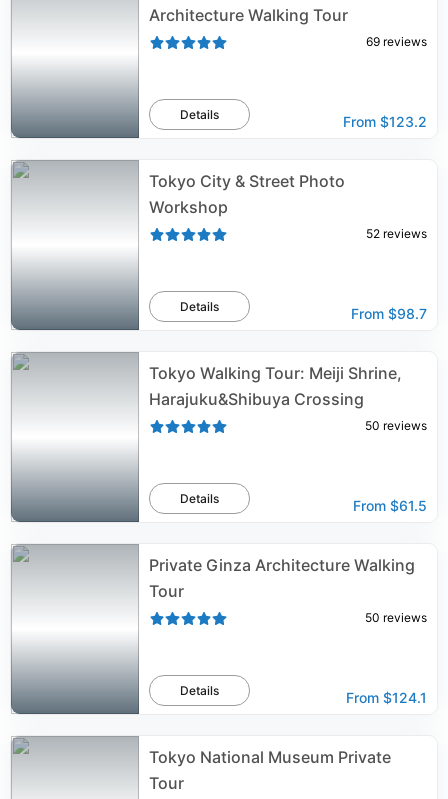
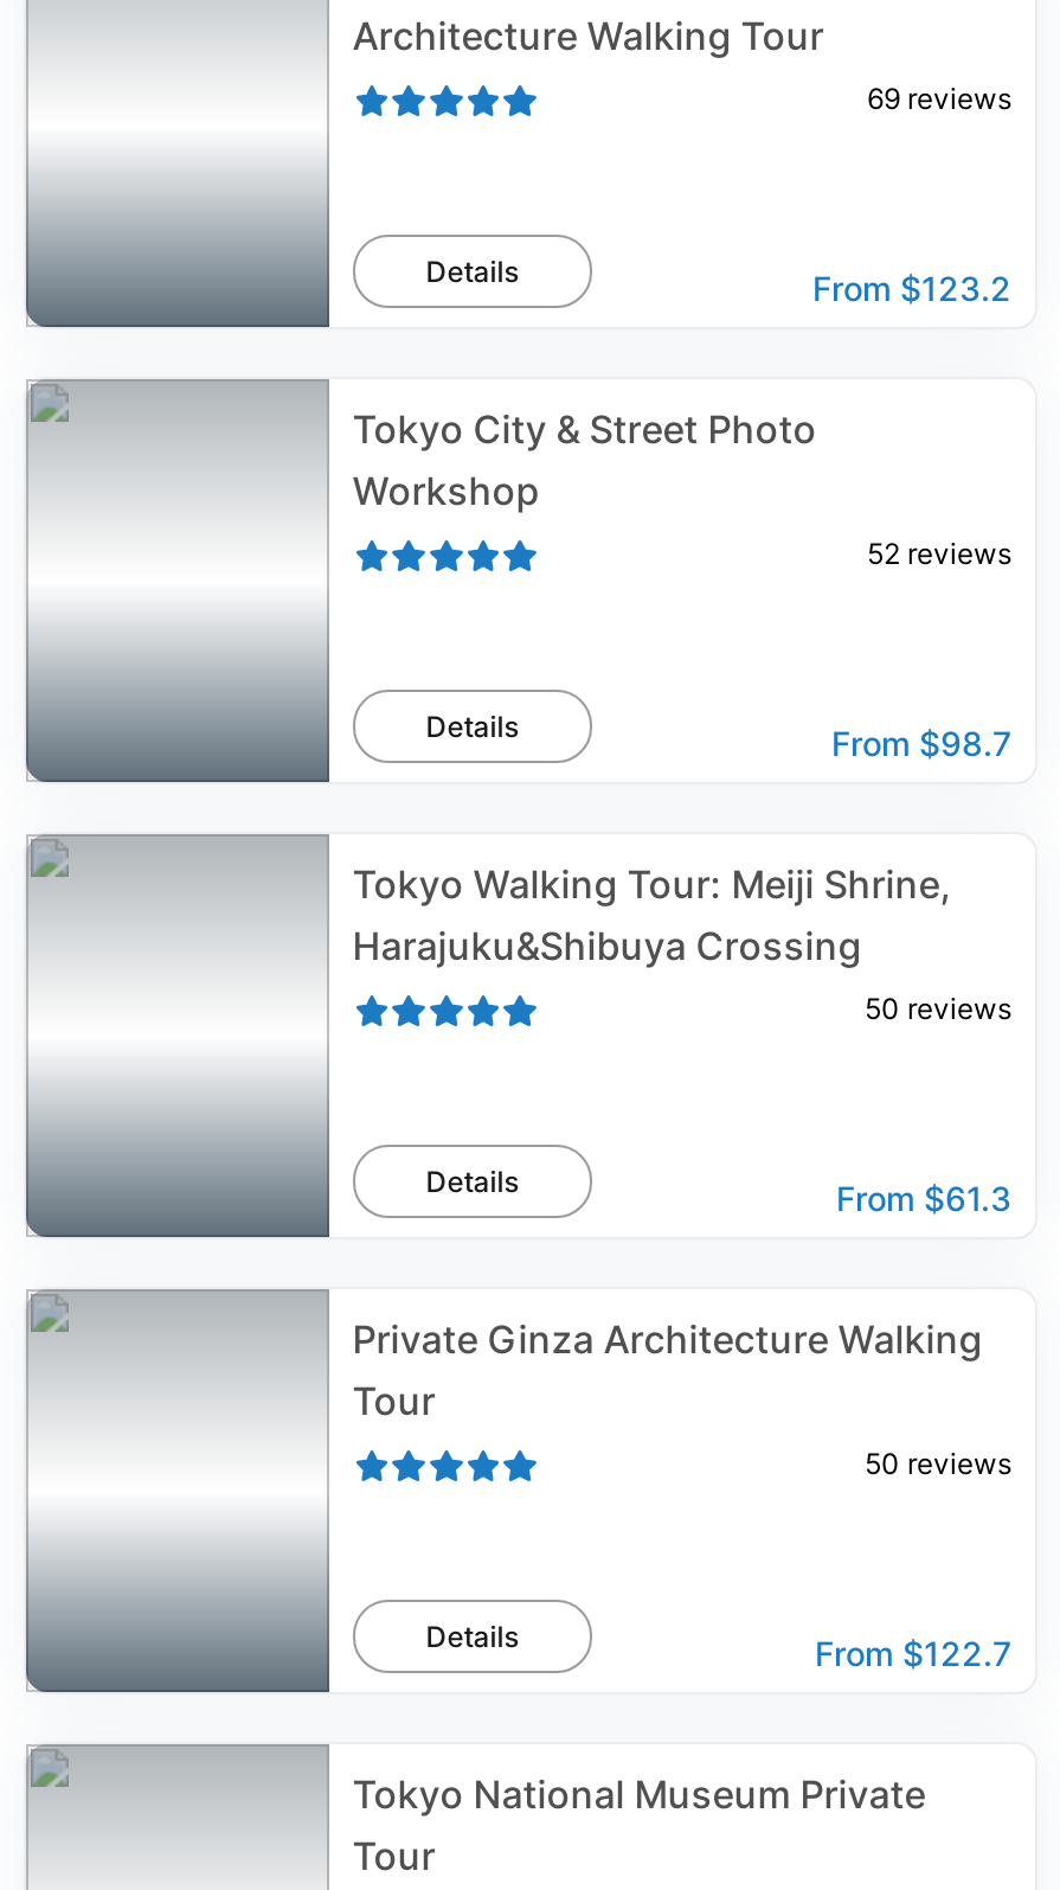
- From $61.5
+ From $61.3

- From $124.1
+ From $122.7
